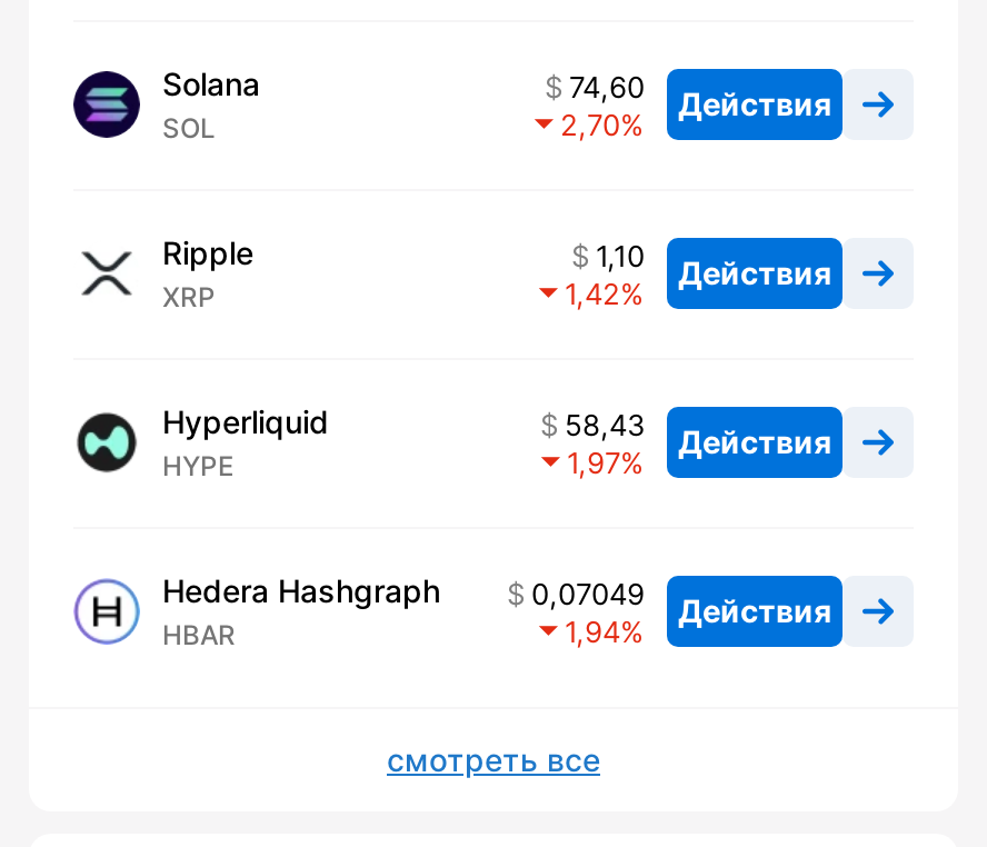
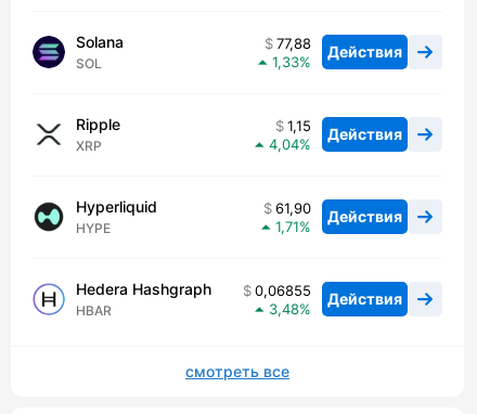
- 74,60 Действия
+ 77,88 Действия

- 2,70
+ 1,33

- 1,10 Действия
+ 1,15 Действия

- 1,42
+ 4,04

- 58,43 Действия
+ 61,90 Действия

- 1,97
+ 1,71

- 0,07049 Действия
+ 0,06855 Действия

- 1,94
+ 3,48
